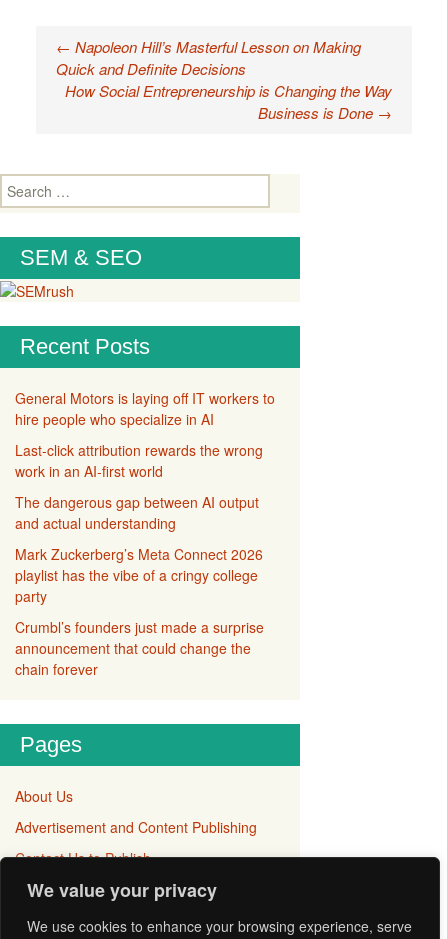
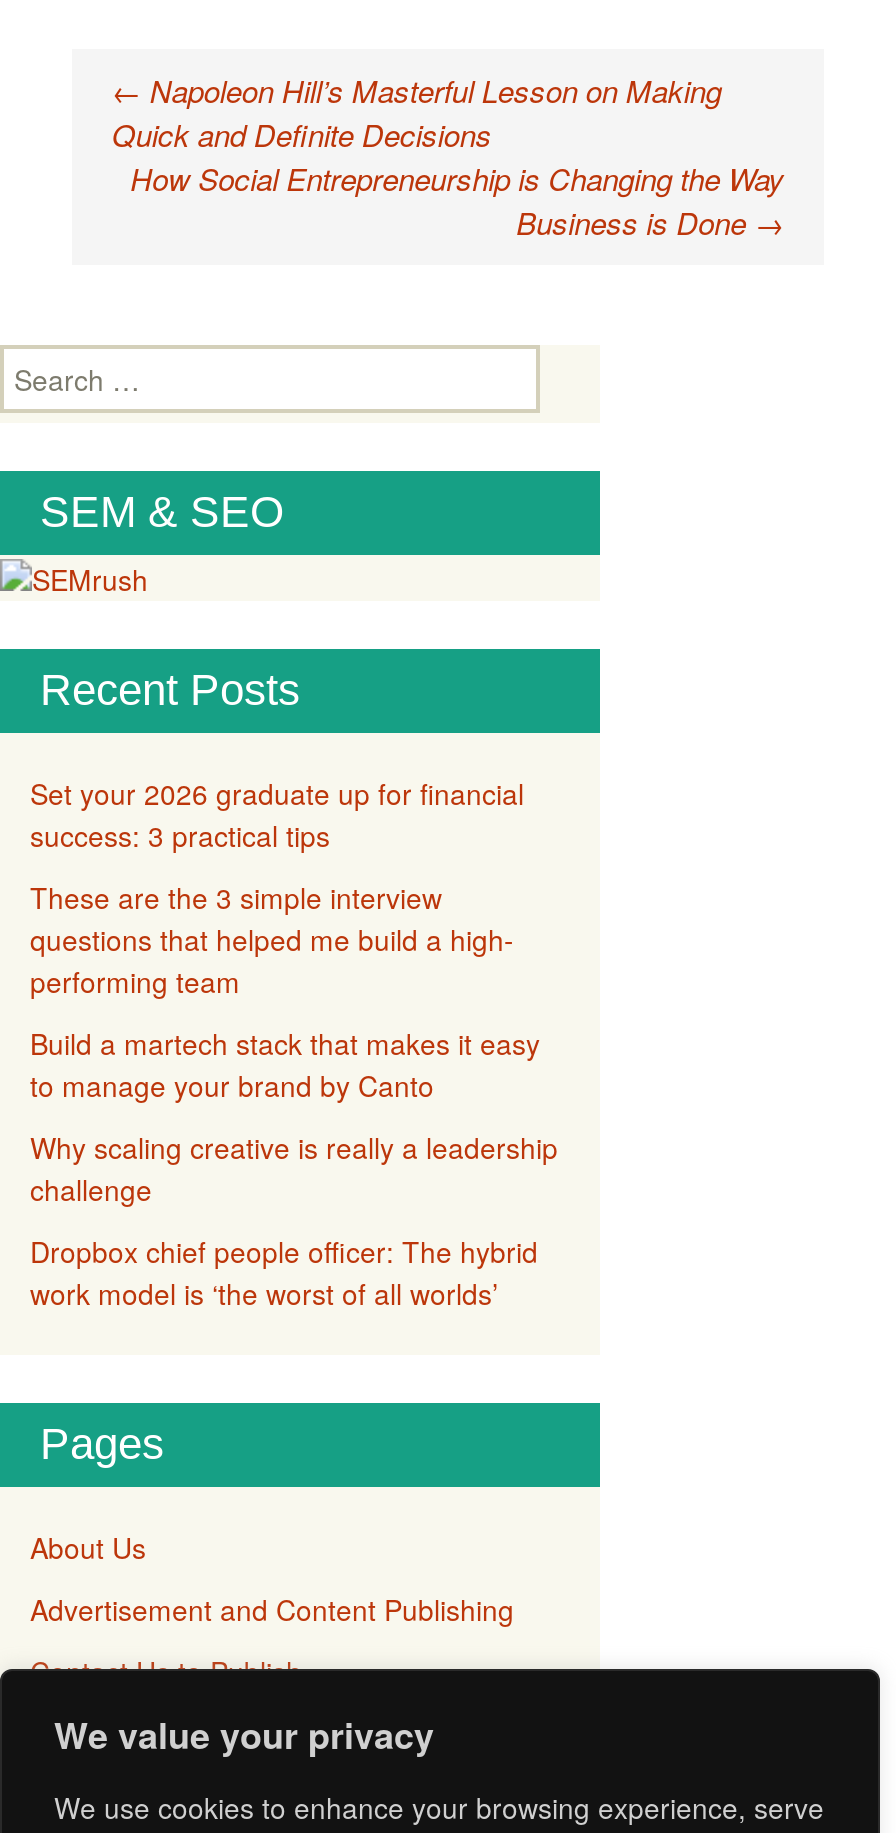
- General Motors is laying off IT workers to
- hire people who specialize in AI
+ Set your 2026 graduate up for financial
+ success: 3 practical tips

- Last-click attribution rewards the wrong
- work in an AI-first world
+ These are the 3 simple interview
+ questions that helped me build a high-
+ performing team

- The dangerous gap between AI output
- and actual understanding
+ Build a martech stack that makes it easy
+ to manage your brand by Canto

- Mark Zuckerberg’s Meta Connect 2026
- playlist has the vibe of a cringy college
- party
+ Why scaling creative is really a leadership
+ challenge

- Crumbl’s founders just made a surprise
- announcement that could change the
- chain forever
+ Dropbox chief people officer: The hybrid
+ work model is ‘the worst of all worlds’
